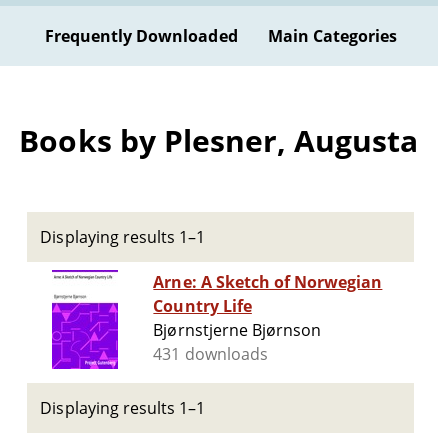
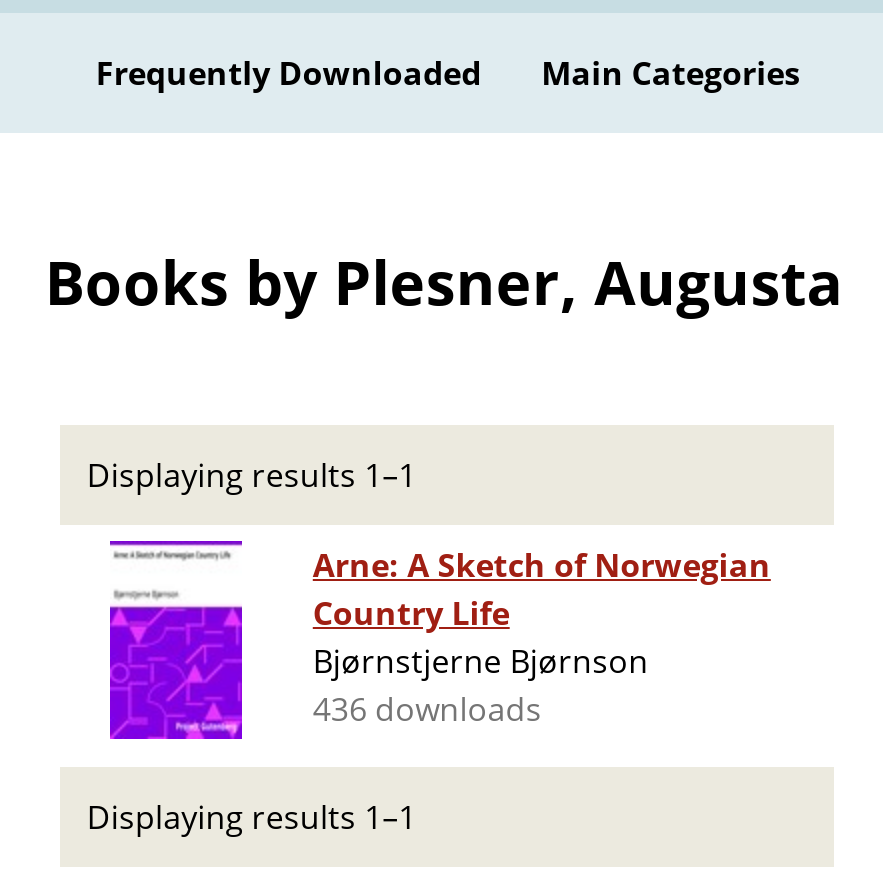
- 431 downloads
+ 436 downloads
